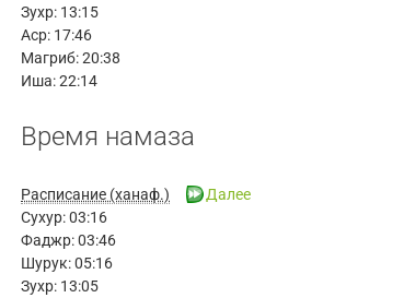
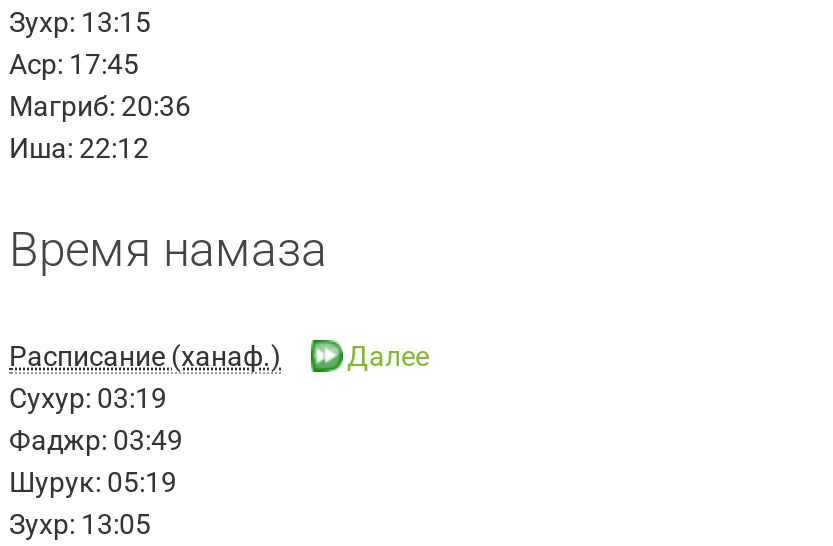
- Аср: 17:46
+ Аср: 17:45

- Магриб: 20:38
+ Магриб: 20:36

- Иша: 22:14
+ Иша: 22:12

- Сухур: 03:16
+ Сухур: 03:19

- Фаджр: 03:46
+ Фаджр: 03:49

- Шурук: 05:16
+ Шурук: 05:19
